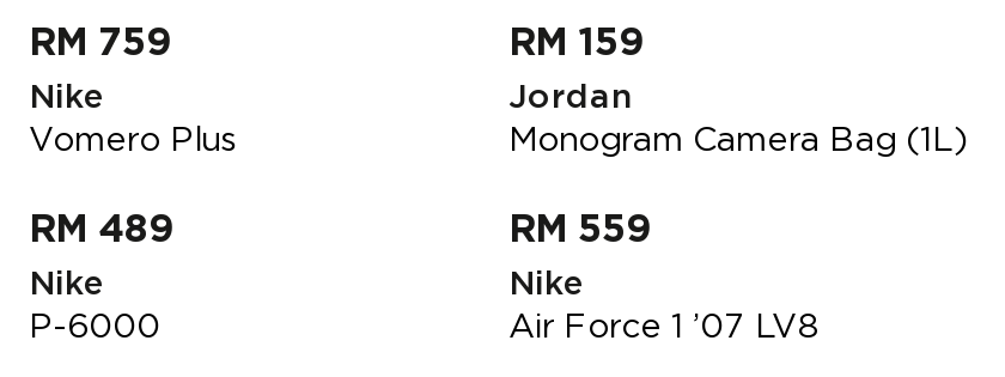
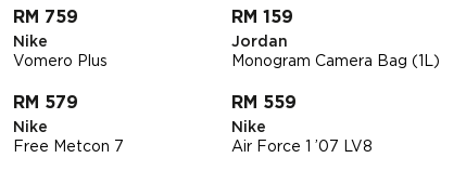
- RM 489
+ RM 579

- P-6000
+ Free Metcon 7
